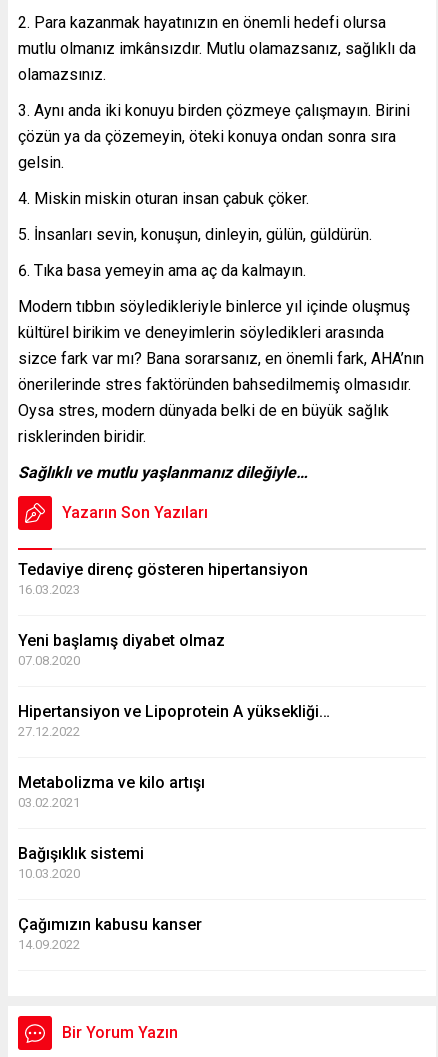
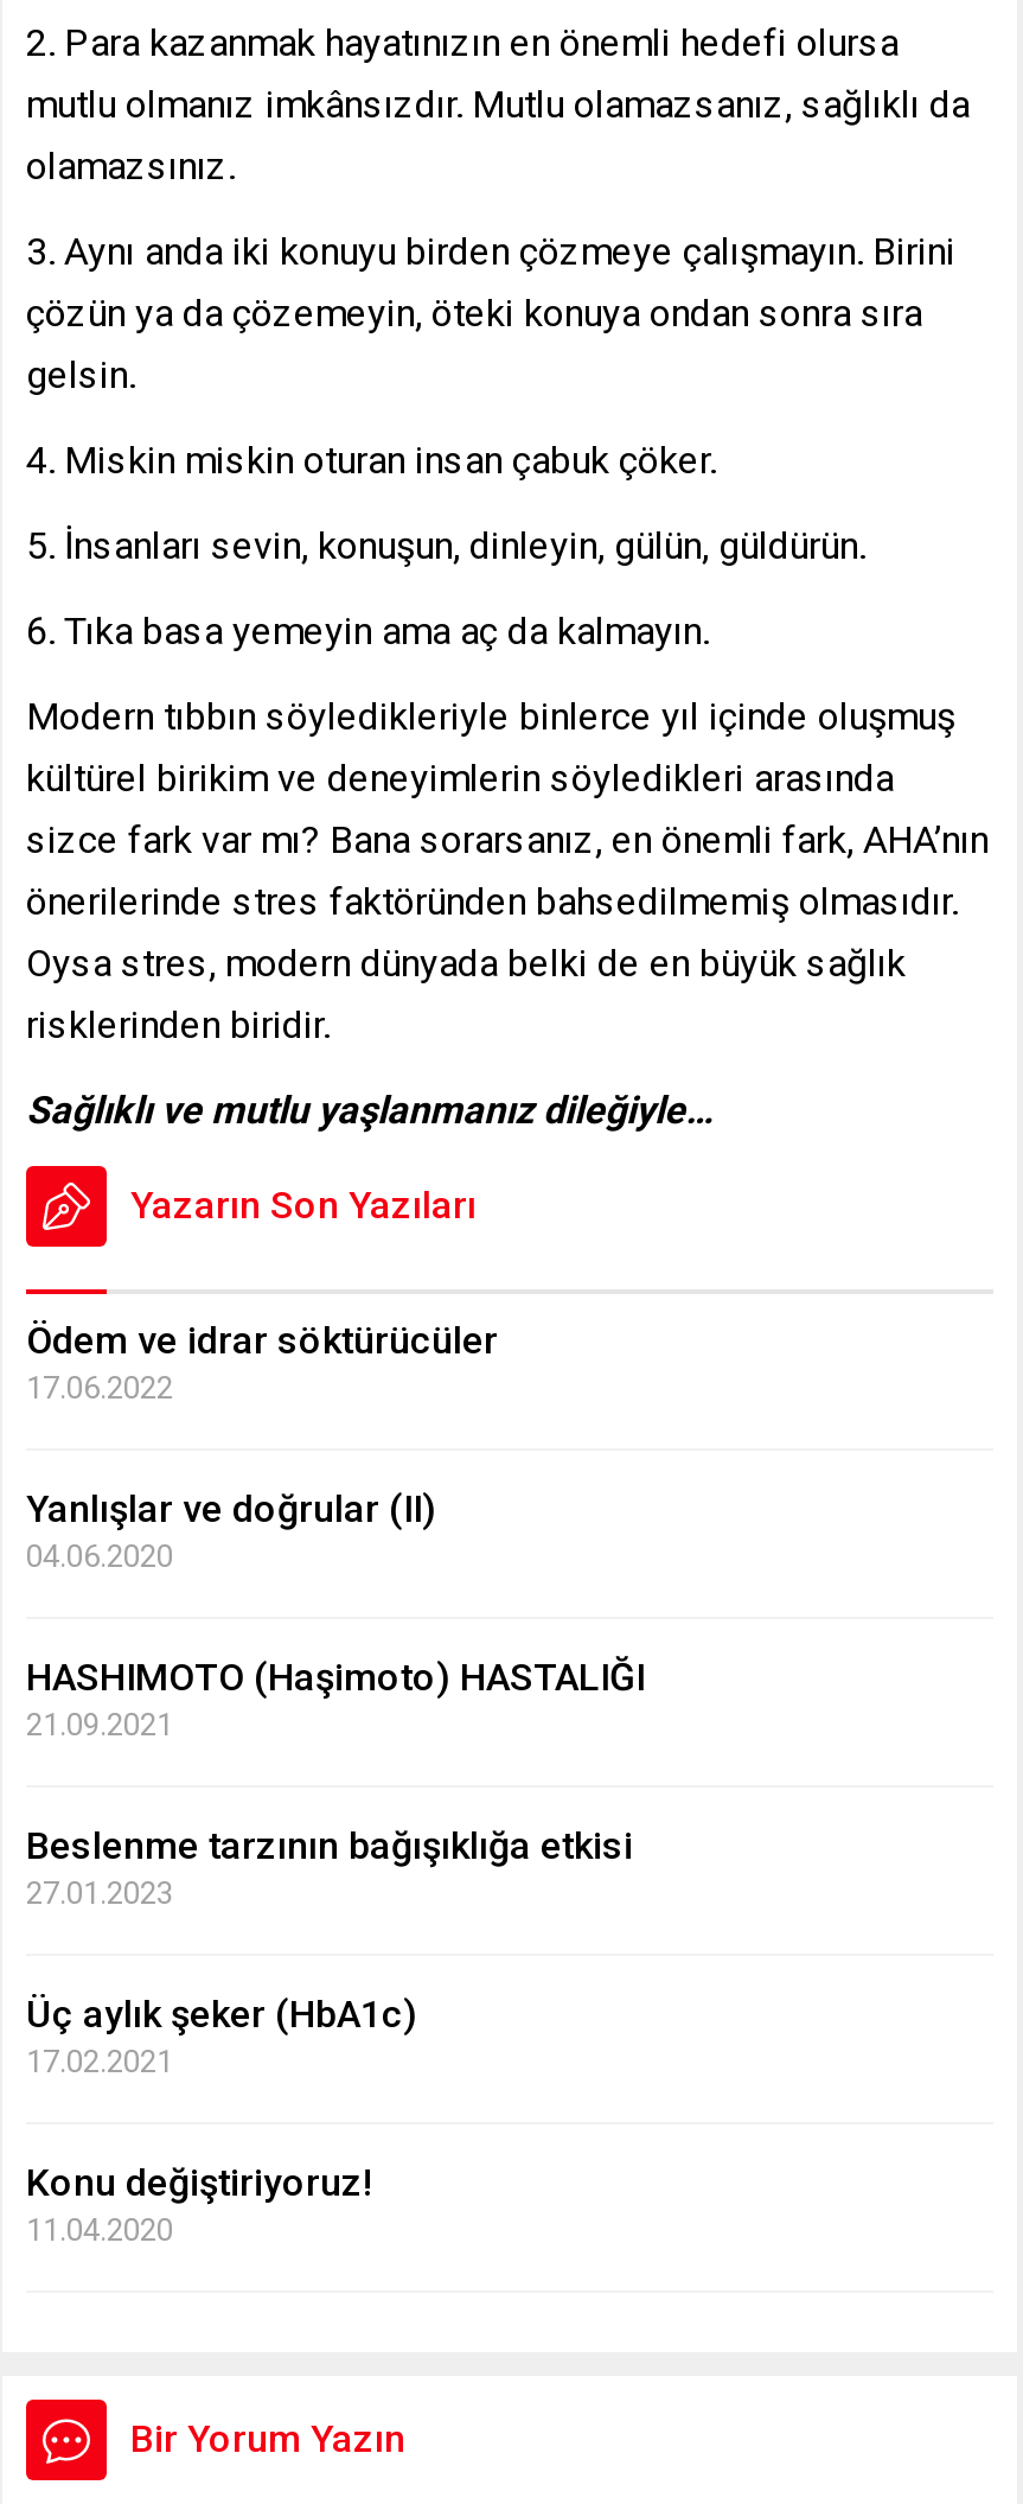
- Tedaviye direnç gösteren hipertansiyon
- 16.03.2023
+ Ödem ve idrar söktürücüler
+ 17.06.2022

- Yeni başlamış diyabet olmaz
- 07.08.2020
+ Yanlışlar ve doğrular (II)
+ 04.06.2020

- Hipertansiyon ve Lipoprotein A yüksekliği…
- 27.12.2022
+ HASHIMOTO (Haşimoto) HASTALIĞI
+ 21.09.2021

- Metabolizma ve kilo artışı
- 03.02.2021
+ Beslenme tarzının bağışıklığa etkisi
+ 27.01.2023

- Bağışıklık sistemi
- 10.03.2020
+ Üç aylık şeker (HbA1c)
+ 17.02.2021

- Çağımızın kabusu kanser
- 14.09.2022
+ Konu değiştiriyoruz!
+ 11.04.2020
